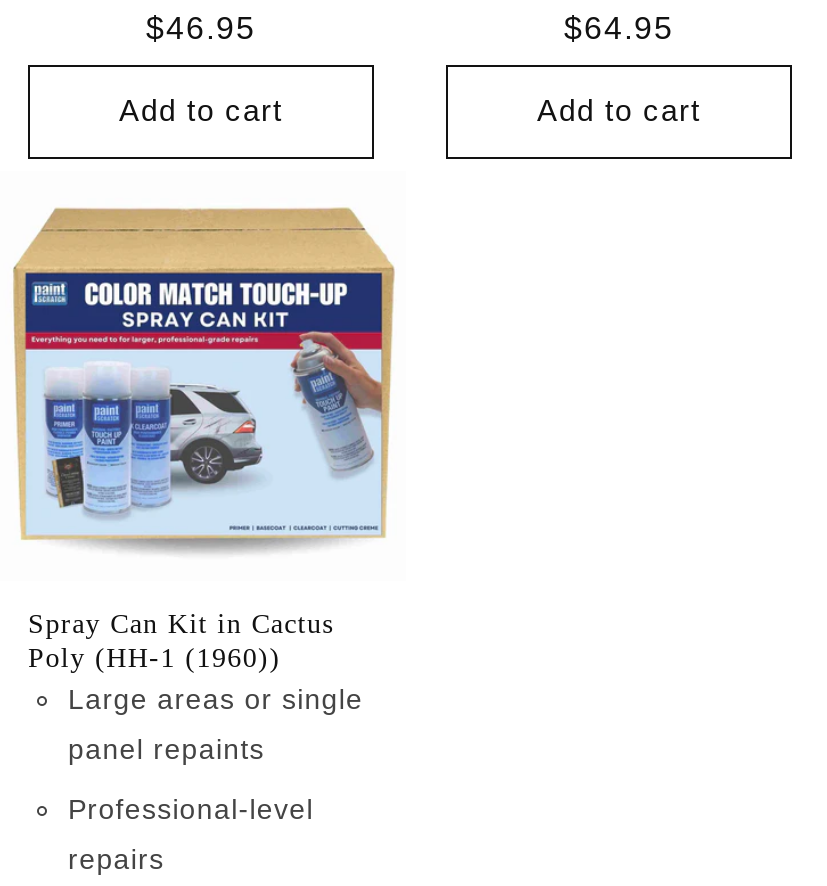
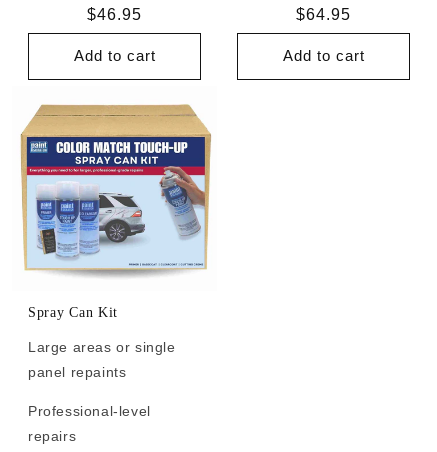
- Spray Can Kit in Cactus
- Poly (HH-1 (1960))
+ Spray Can Kit
